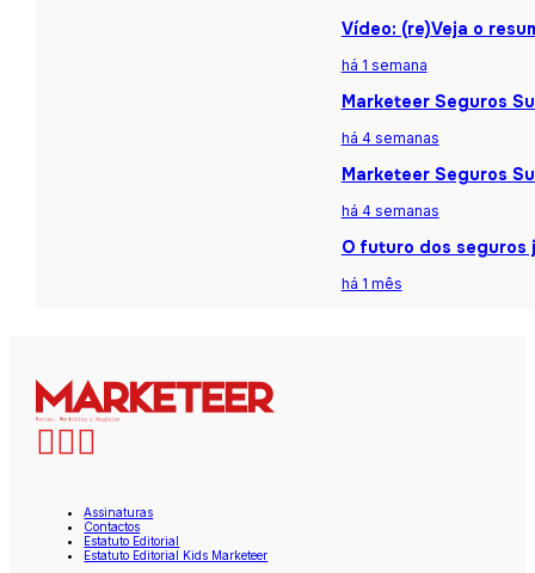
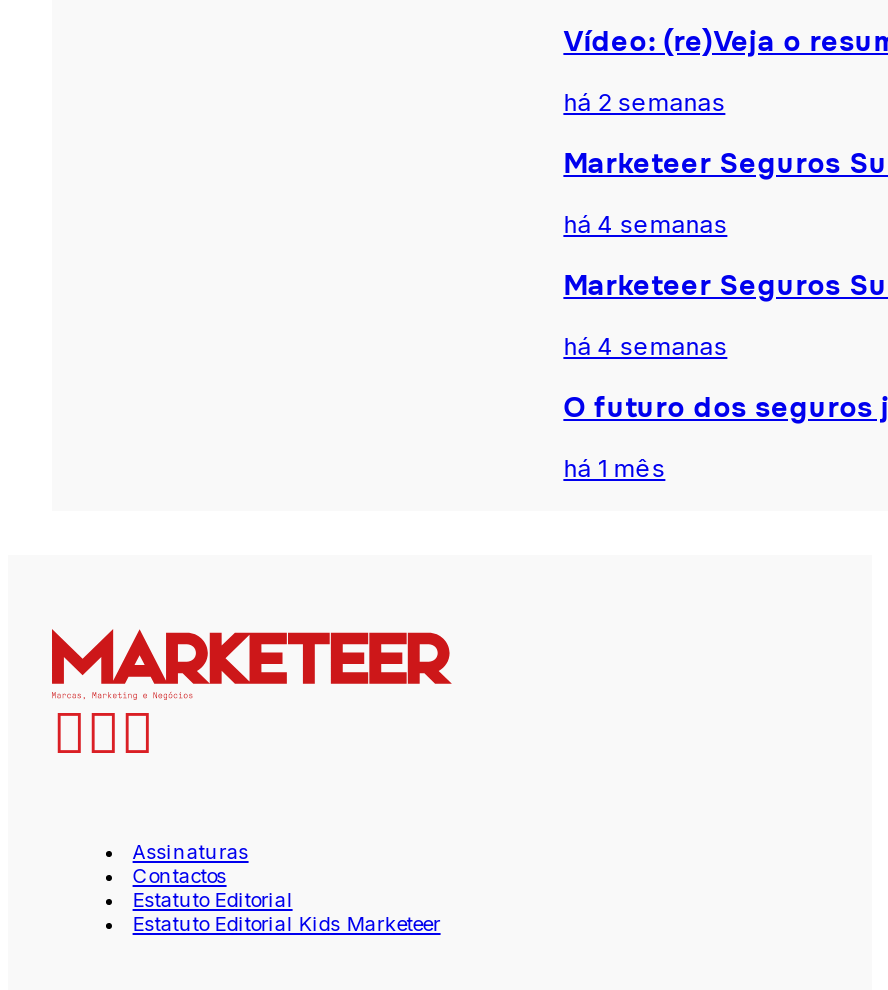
- há 1 semana
+ há 2 semanas
